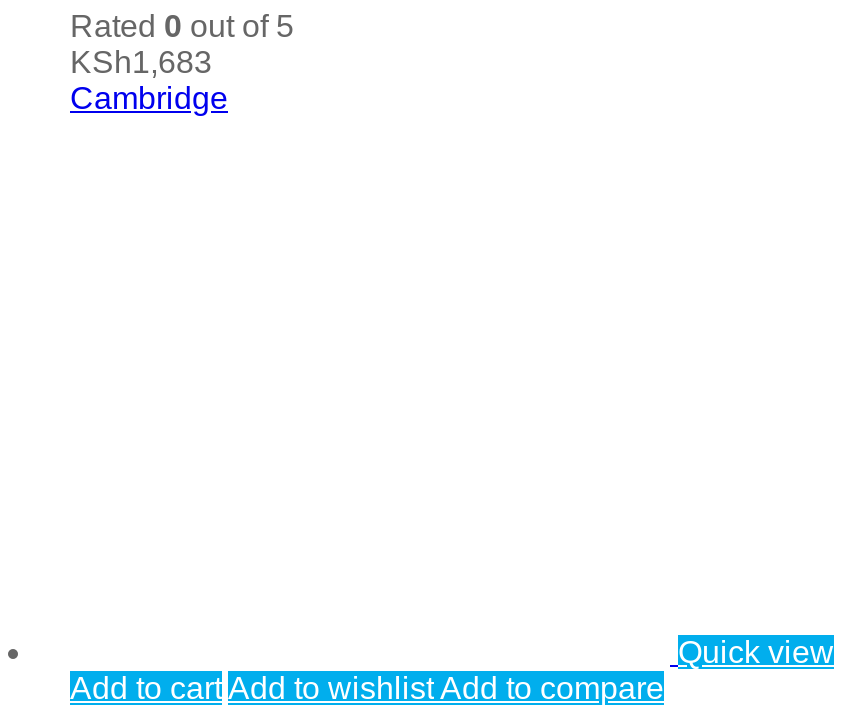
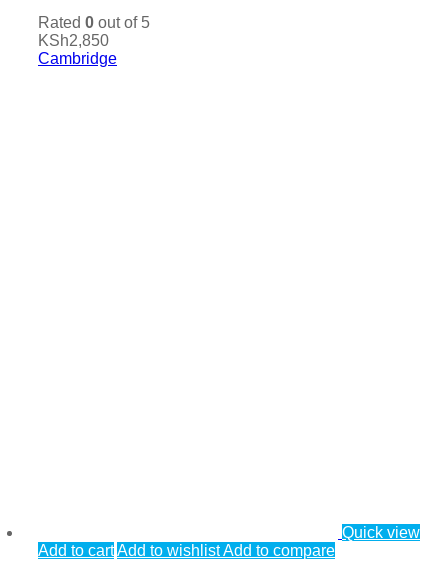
- KSh1,683
+ KSh2,850
